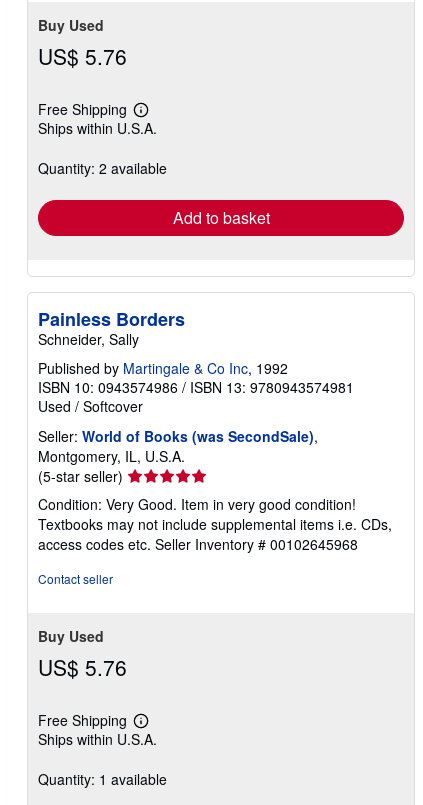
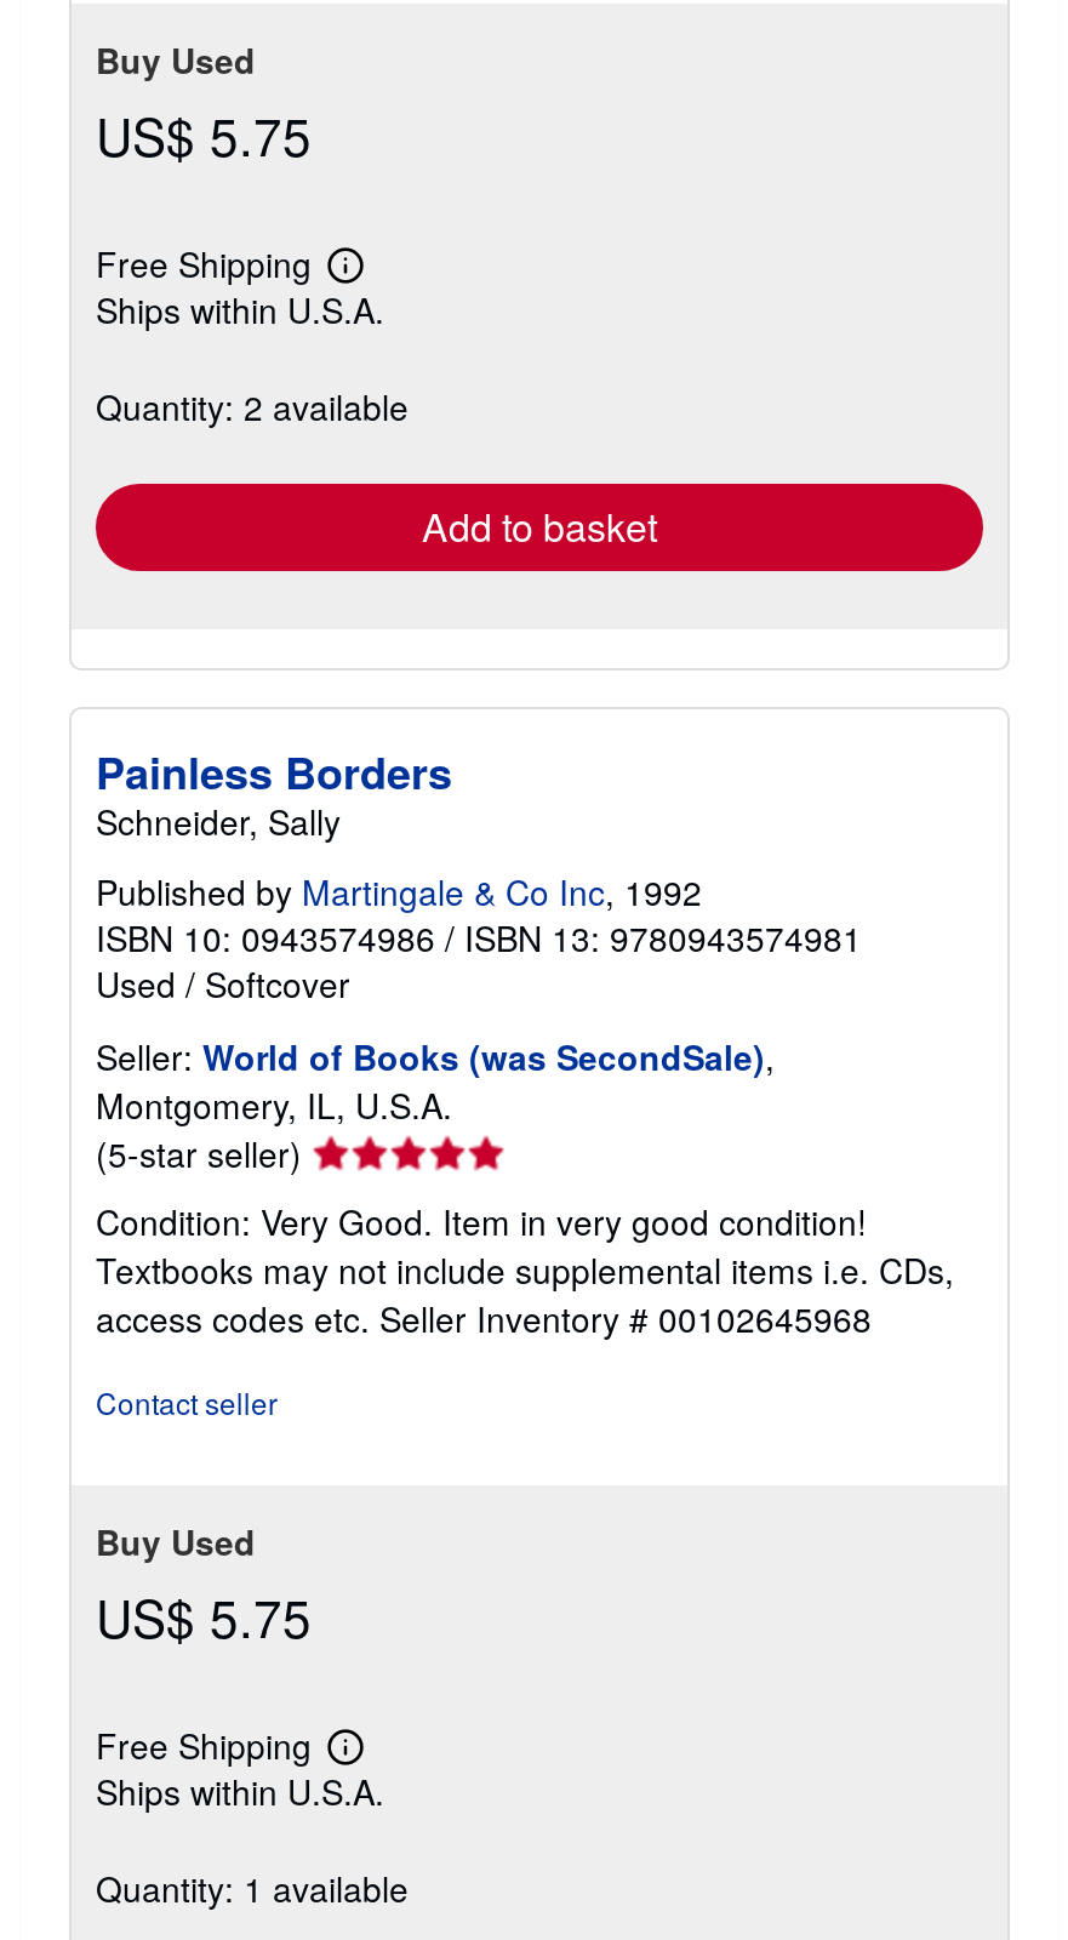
- US$ 5.76
+ US$ 5.75

- US$ 5.76
+ US$ 5.75
